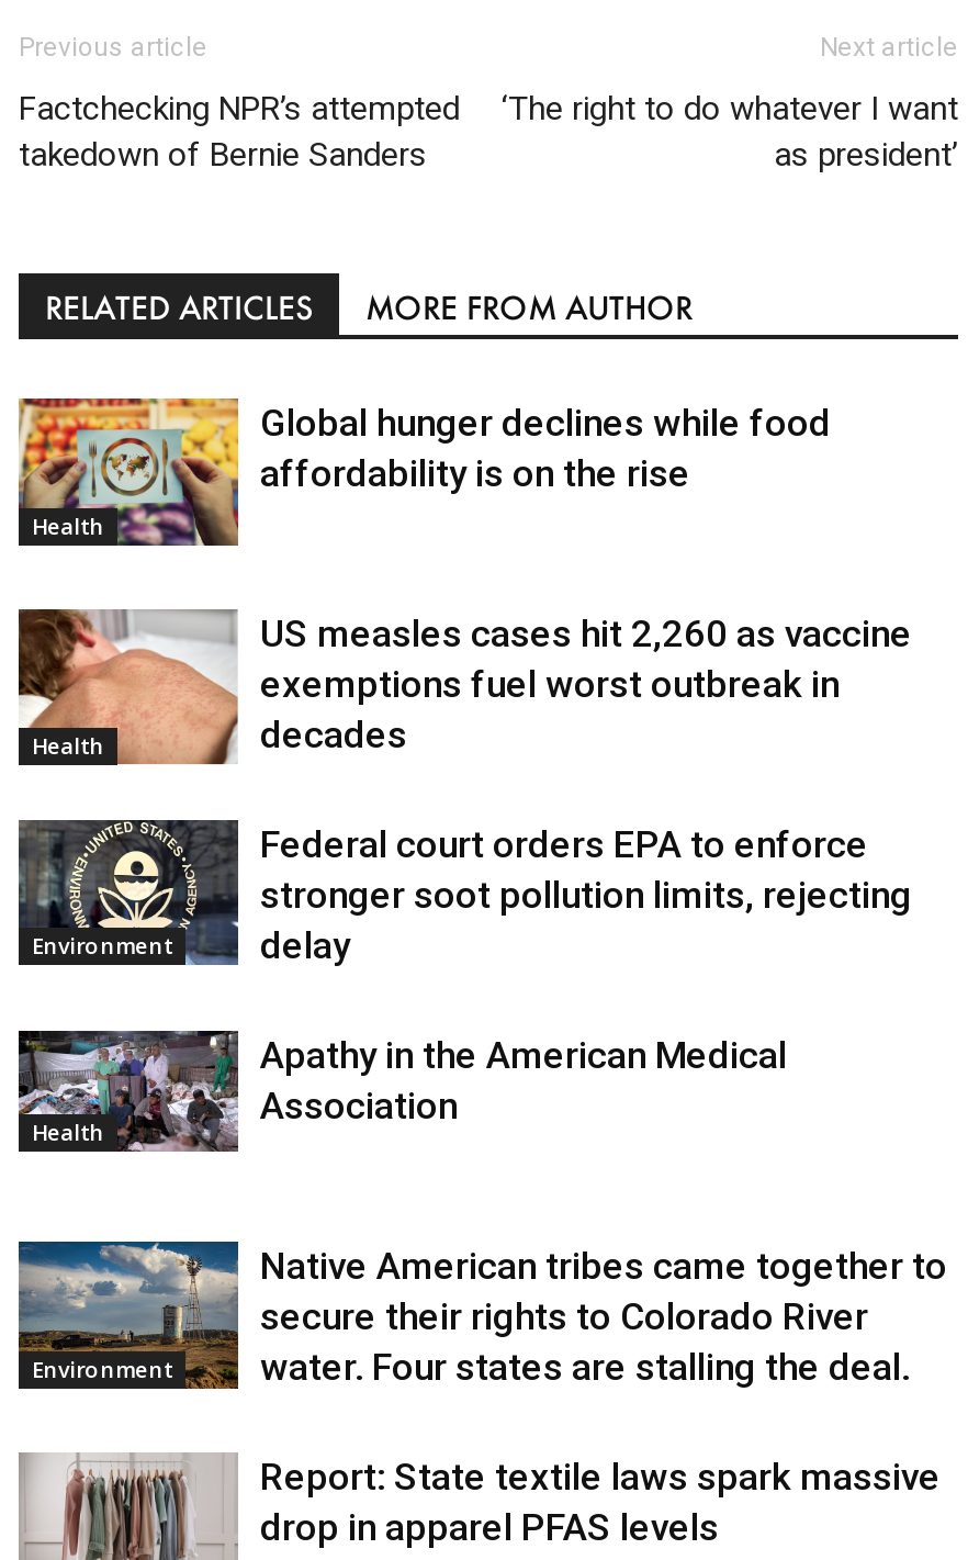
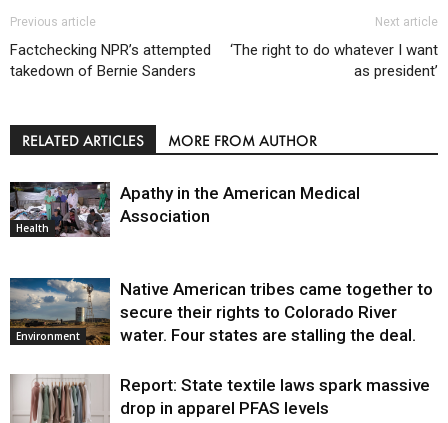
- [image]
- Health

- Global hunger declines while food
- affordability is on the rise

- [image]
- Health

- US measles cases hit 2,260 as vaccine
- exemptions fuel worst outbreak in
- decades

- [image]
- Environment

- Federal court orders EPA to enforce
- stronger soot pollution limits, rejecting
- delay
